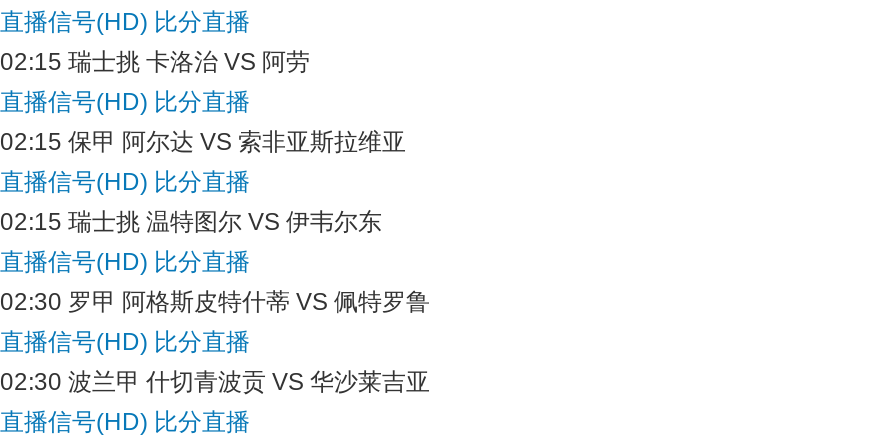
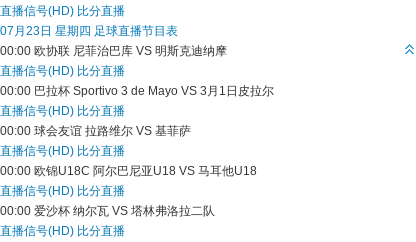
- 02:15 瑞士挑卡洛治 VS 阿劳
+ 07月23日 星期四 足球直播节目表
+ 00:00 欧协联尼菲治巴库 VS 明斯克迪纳摩

- 02:15 保甲阿尔达 VS 索非亚斯拉维亚
+ 00:00 巴拉杯Sportivo 3 de Mayo VS 3月1日皮拉尔

- 02:15 瑞士挑温特图尔 VS 伊韦尔东
+ 00:00 球会友谊拉路维尔 VS 基菲萨

- 02:30 罗甲阿格斯皮特什蒂 VS 佩特罗鲁
+ 00:00 欧锦U18C阿尔巴尼亚U18 VS 马耳他U18

- 02:30 波兰甲什切青波贡 VS 华沙莱吉亚
+ 00:00 爱沙杯纳尔瓦 VS 塔林弗洛拉二队
